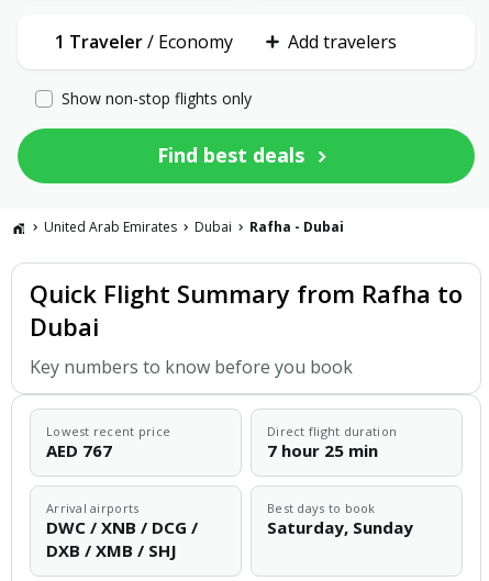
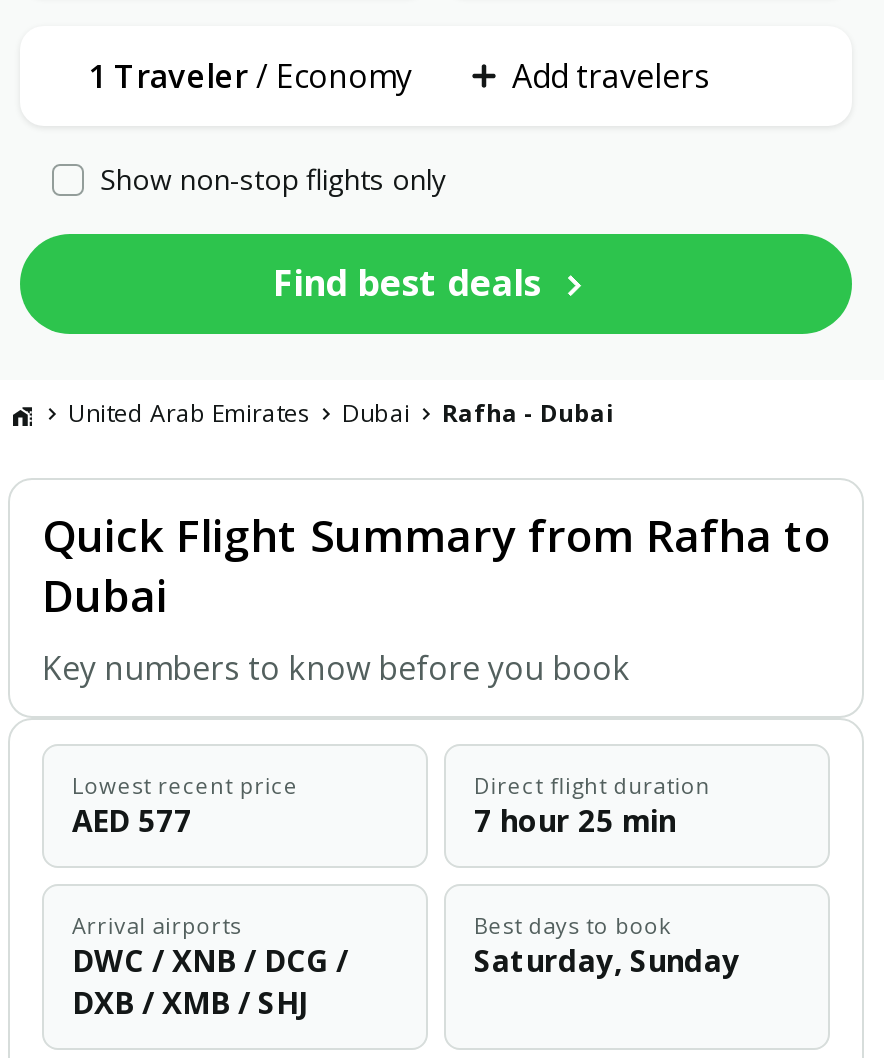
- AED 767
+ AED 577
